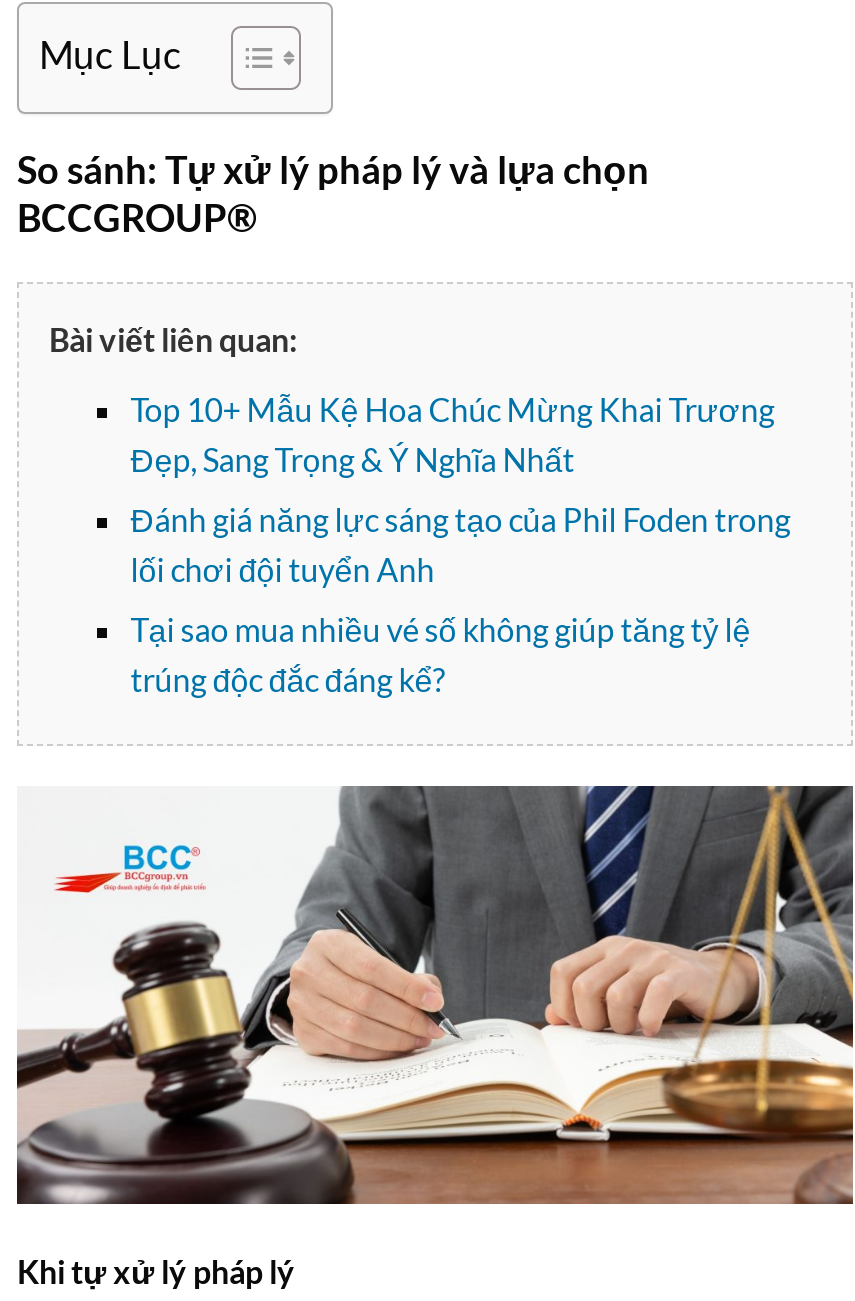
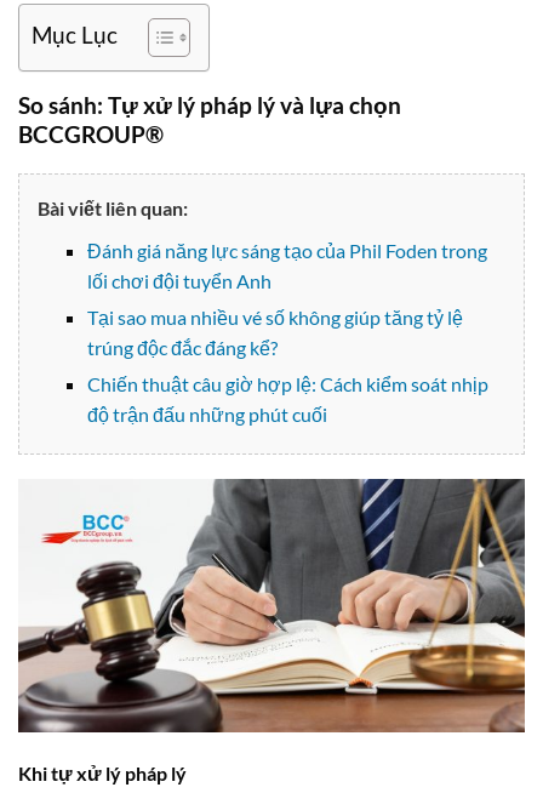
- Top 10+ Mẫu Kệ Hoa Chúc Mừng Khai Trương
- Đẹp, Sang Trọng & Ý Nghĩa Nhất

moved up: Đánh giá năng lực sáng tạo của Phil Foden trong | lối chơi đội tuyển Anh | Tại sao mua nhiều vé số không giúp tăng tỷ lệ | trúng độc đắc đáng kể?

+ Chiến thuật câu giờ hợp lệ: Cách kiểm soát nhịp
+ độ trận đấu những phút cuối
